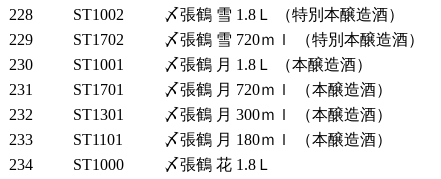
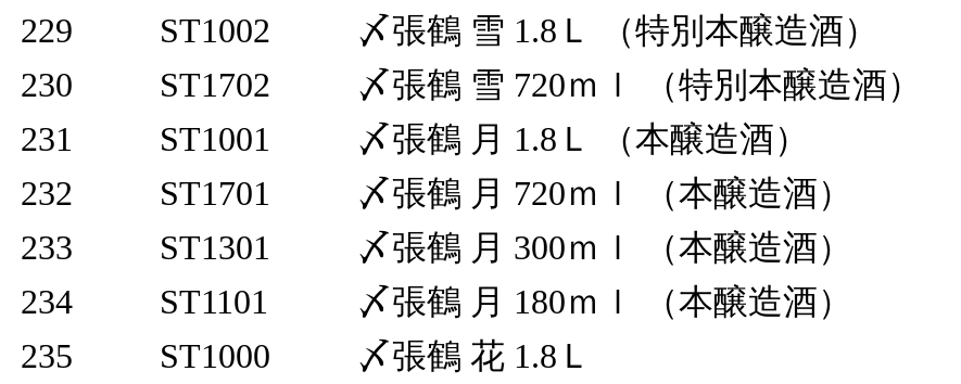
- 228
+ 229

- 229
+ 230

- 230
+ 231

- 231
+ 232

- 232
+ 233

- 233
+ 234

- 234
+ 235
